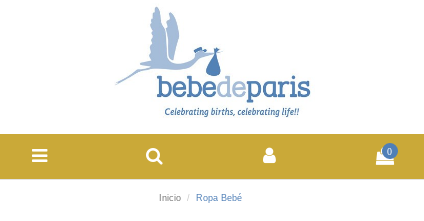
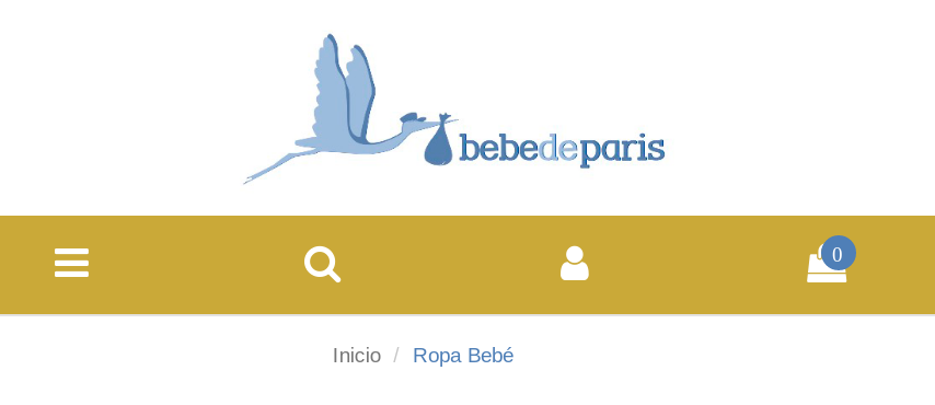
- [image]
+ [image]
